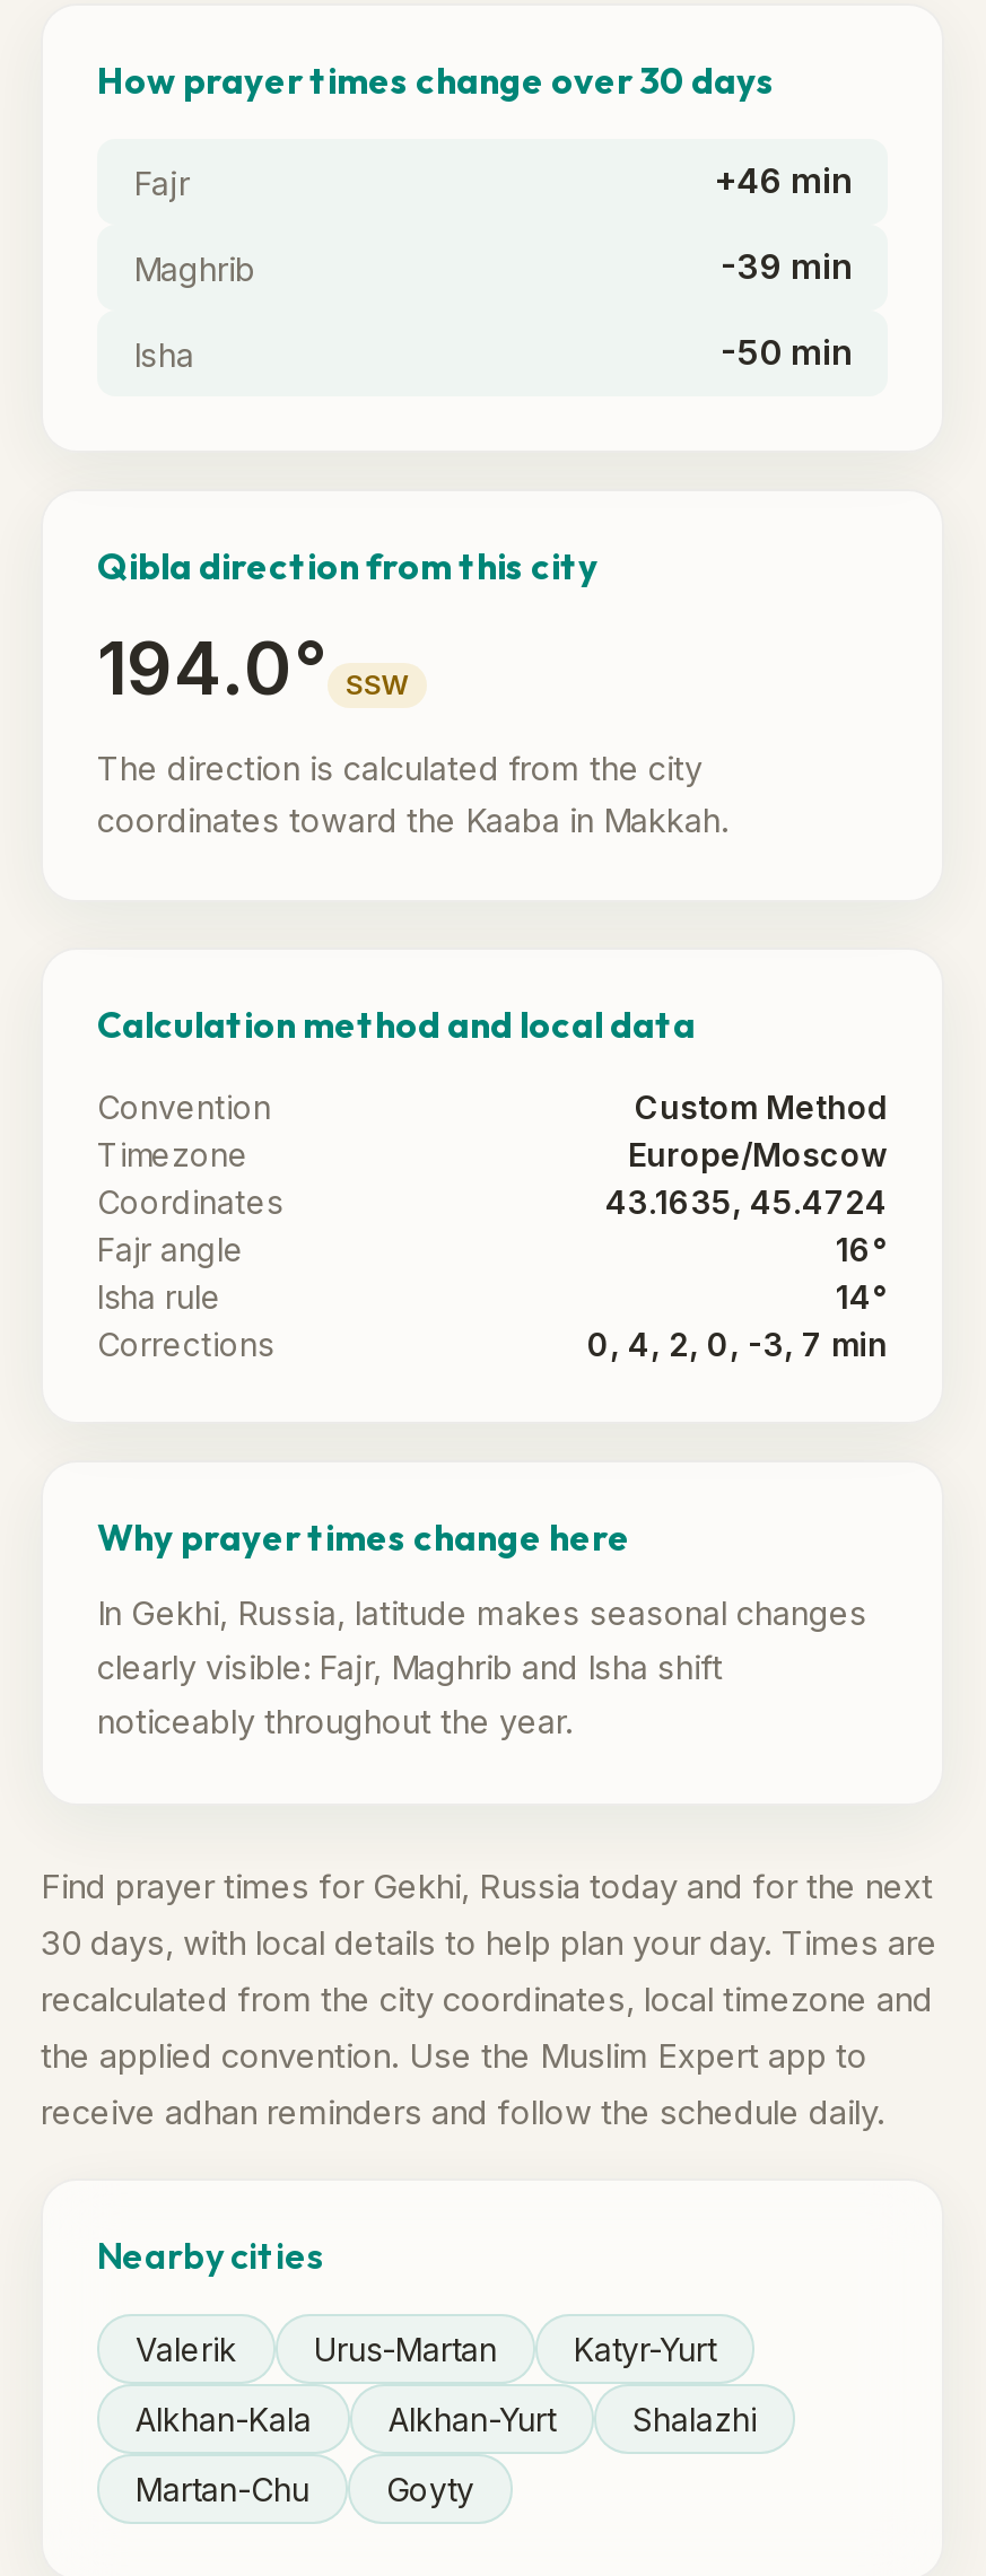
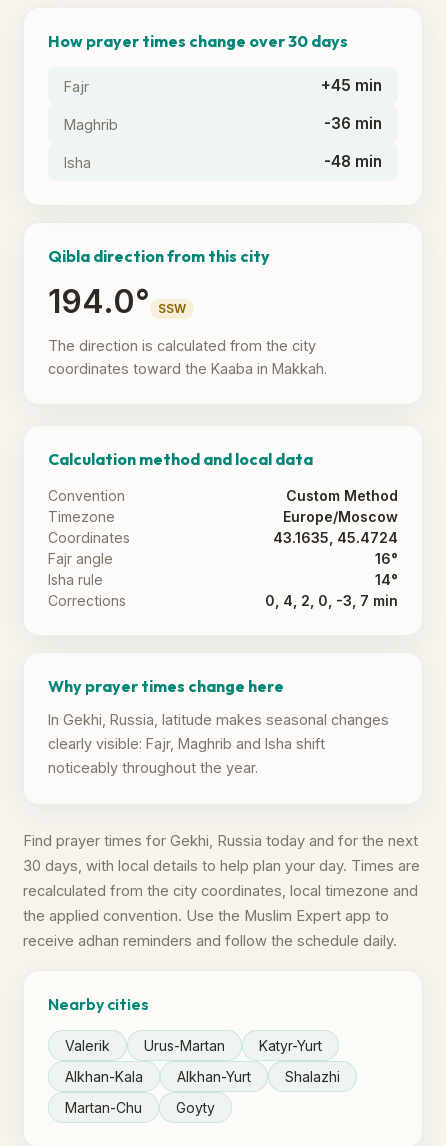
- +46 min
+ +45 min

- -39 min
+ -36 min

- -50 min
+ -48 min
